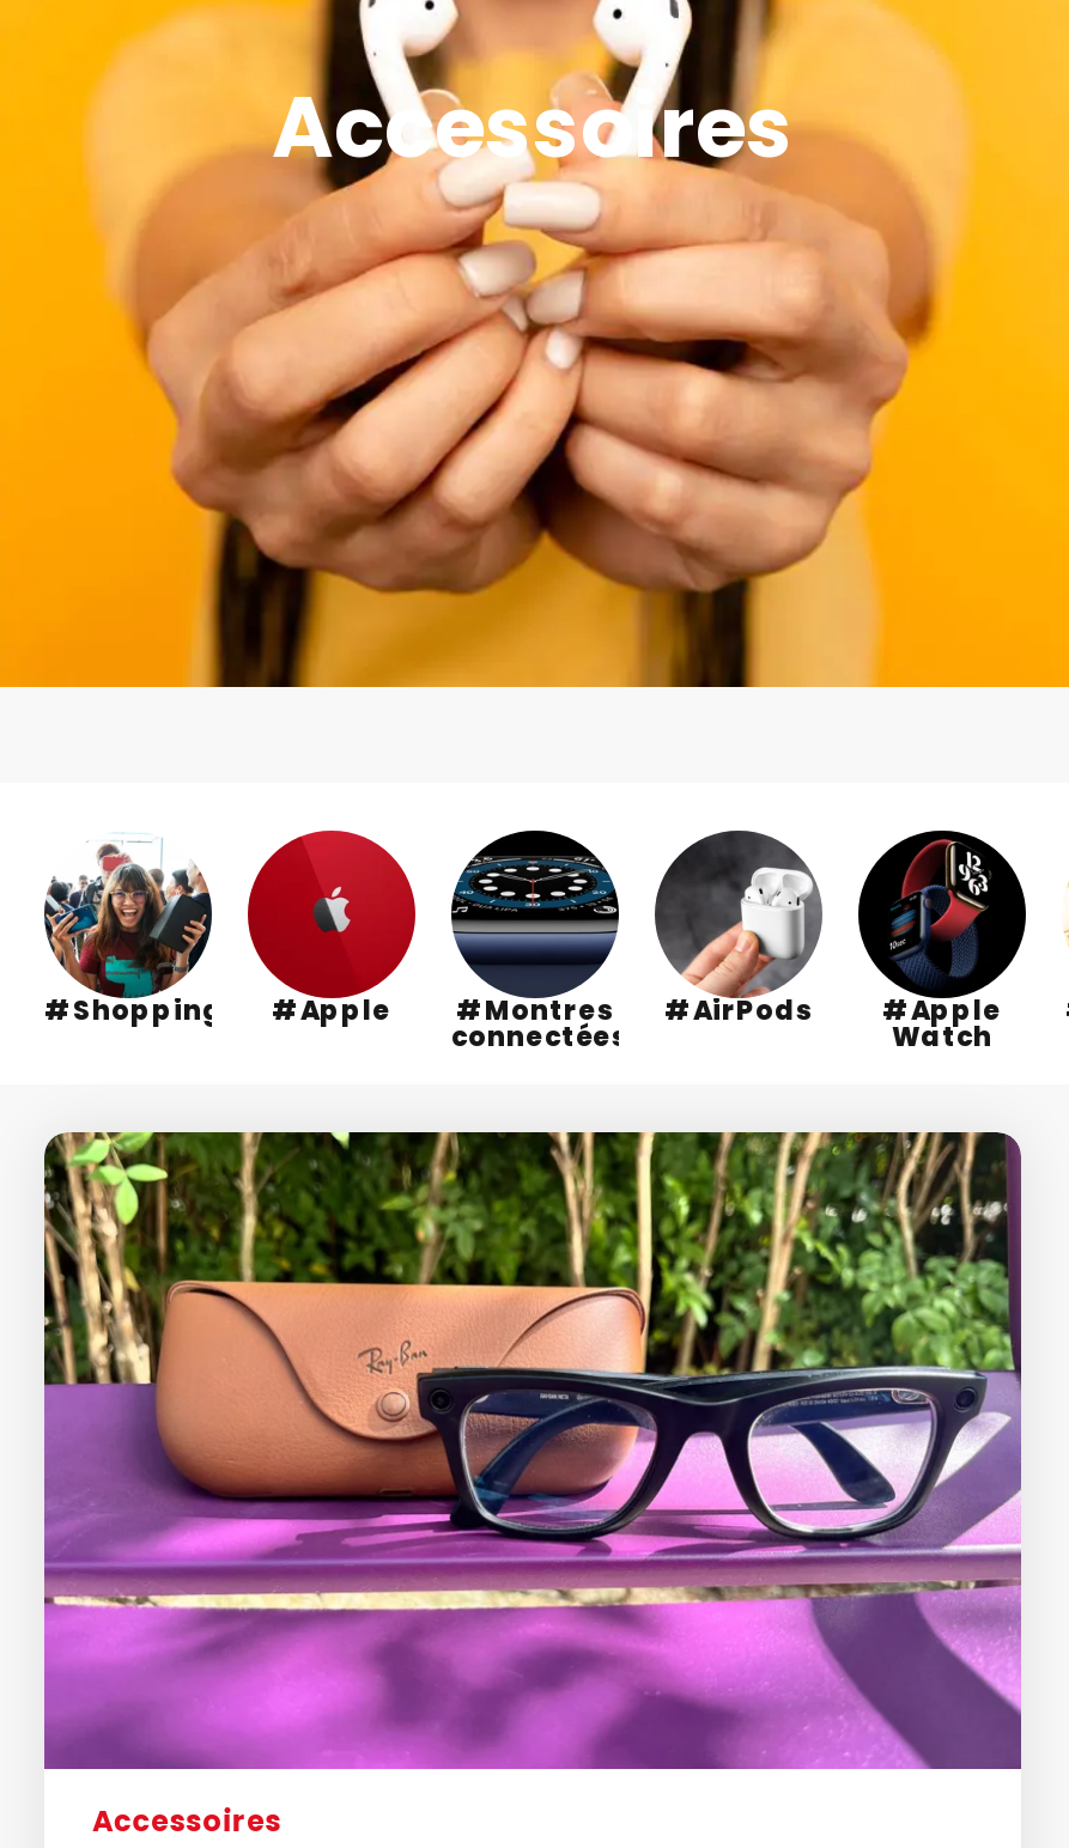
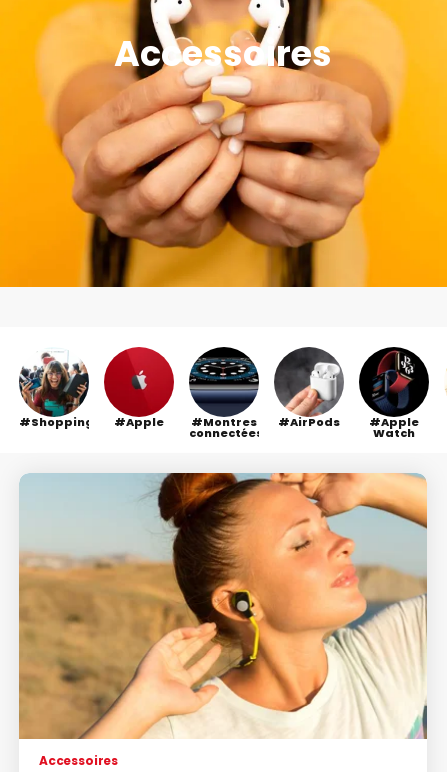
- [image]
+ [image]
